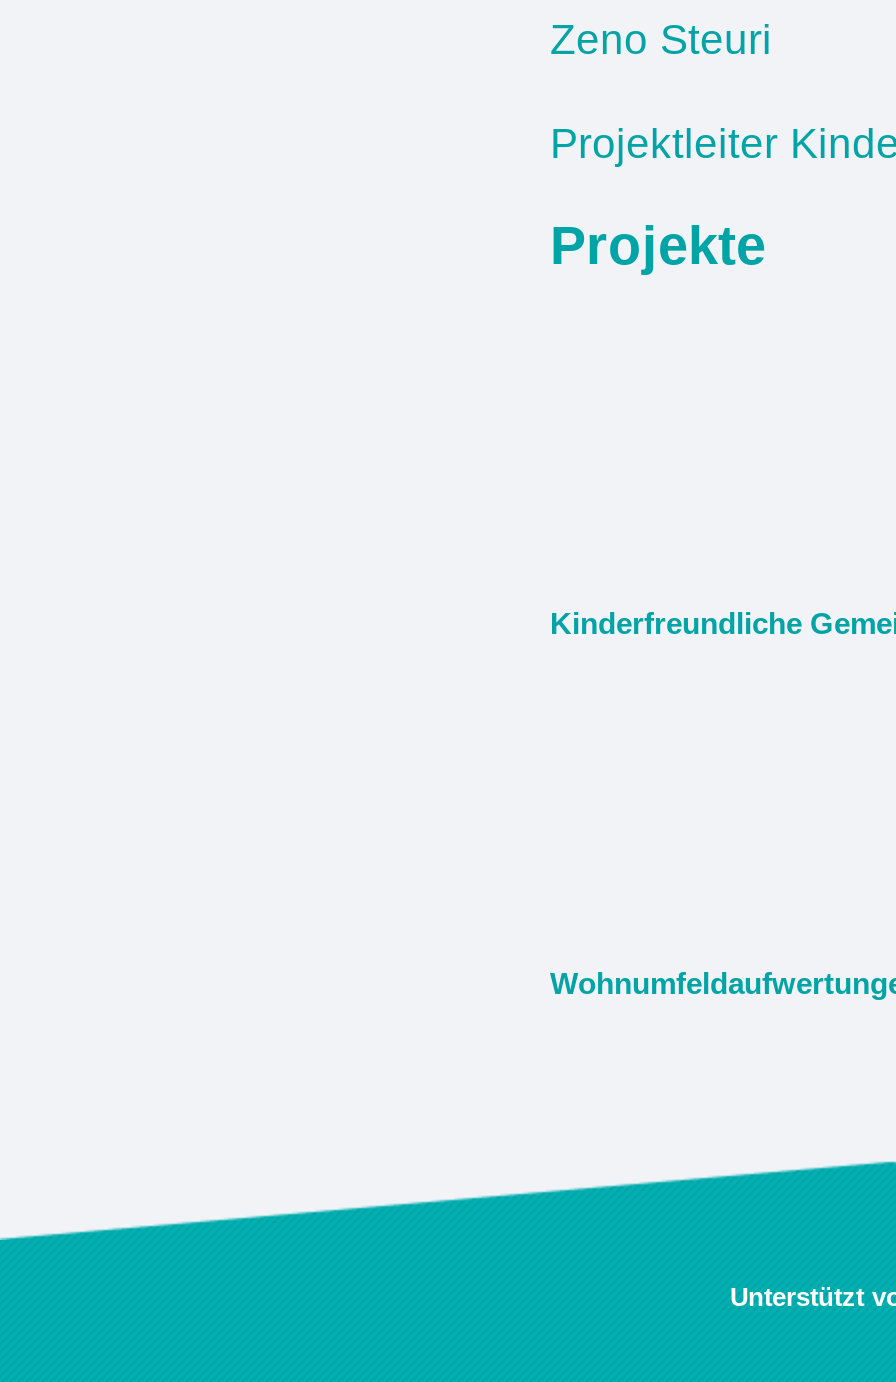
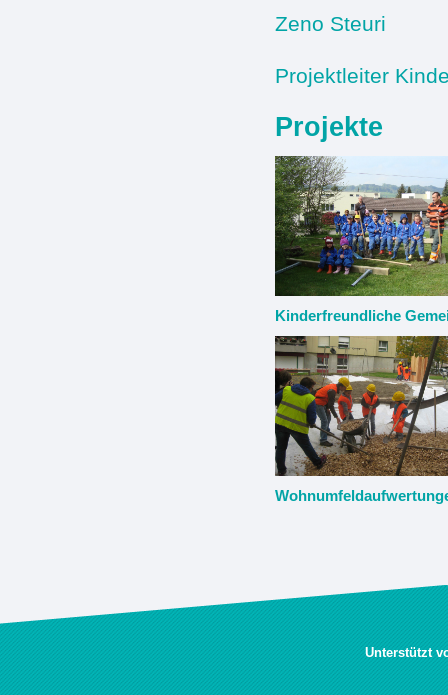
+ [image]

+ [image]
